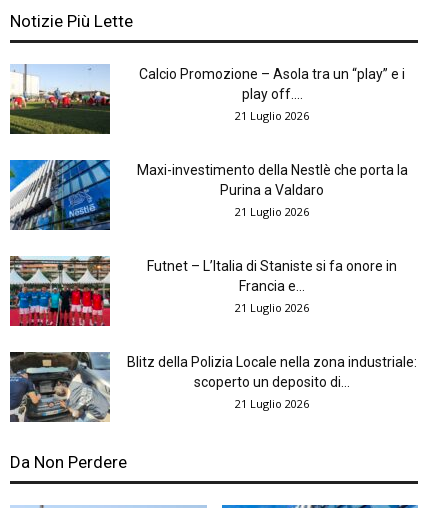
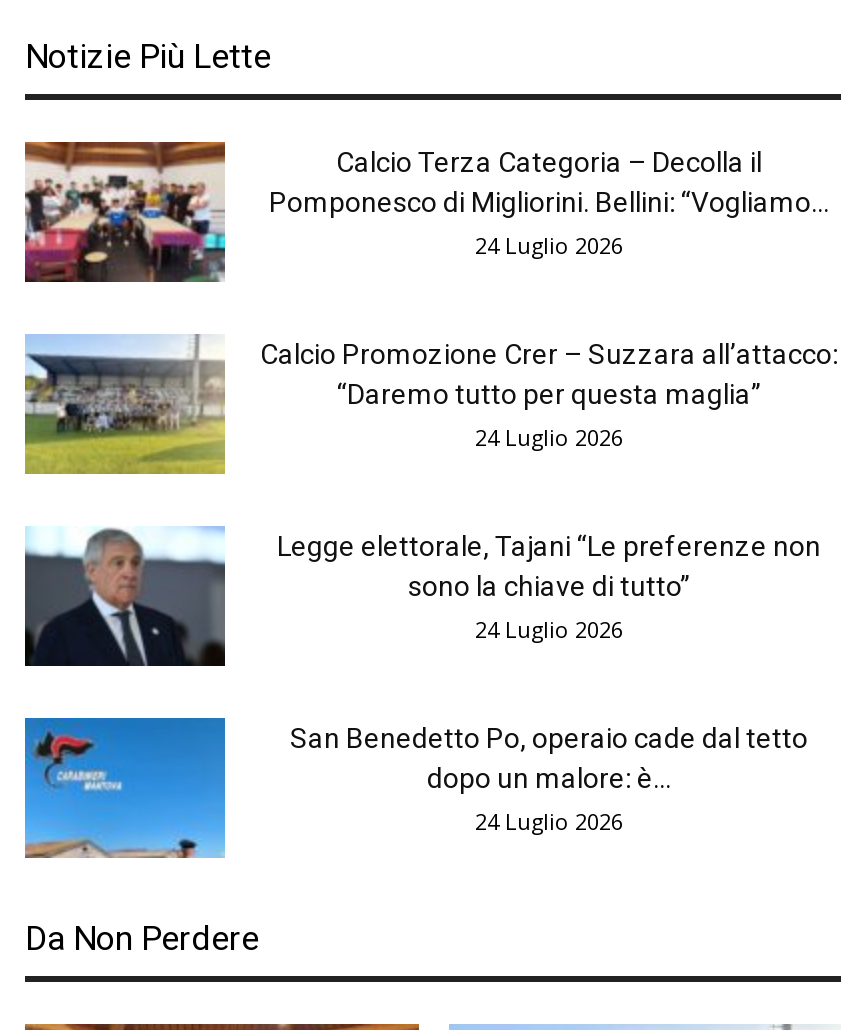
- [image]
- Calcio Promozione – Asola tra un “play” e i
- play off....
- 21 Luglio 2026
+ [image]
+ Calcio Terza Categoria – Decolla il
+ Pomponesco di Migliorini. Bellini: “Vogliamo...
+ 24 Luglio 2026

- [image]
- Maxi-investimento della Nestlè che porta la
- Purina a Valdaro
- 21 Luglio 2026
+ [image]
+ Calcio Promozione Crer – Suzzara all’attacco:
+ “Daremo tutto per questa maglia”
+ 24 Luglio 2026

- [image]
- Futnet – L’Italia di Staniste si fa onore in
- Francia e...
- 21 Luglio 2026
+ [image]
+ Legge elettorale, Tajani “Le preferenze non
+ sono la chiave di tutto”
+ 24 Luglio 2026

- [image]
- Blitz della Polizia Locale nella zona industriale:
- scoperto un deposito di...
- 21 Luglio 2026
+ [image]
+ San Benedetto Po, operaio cade dal tetto
+ dopo un malore: è...
+ 24 Luglio 2026
